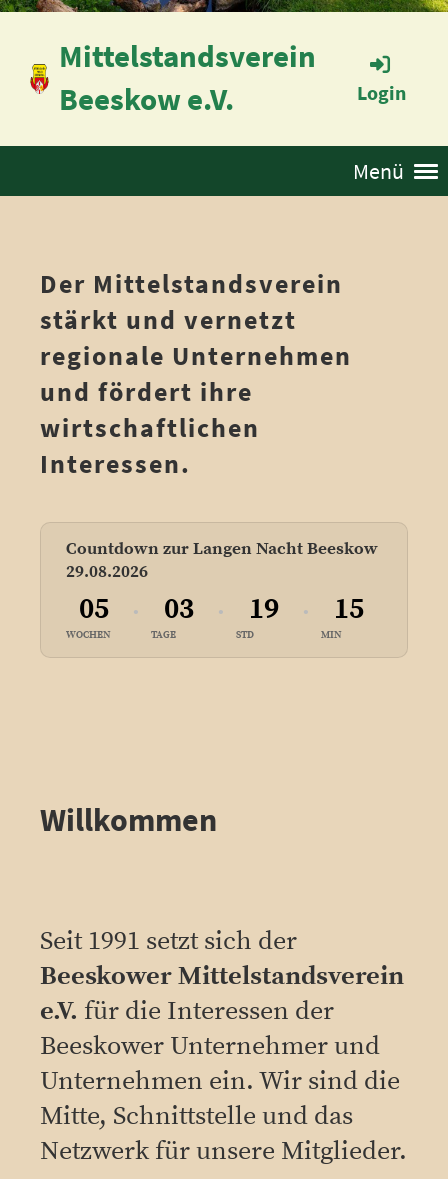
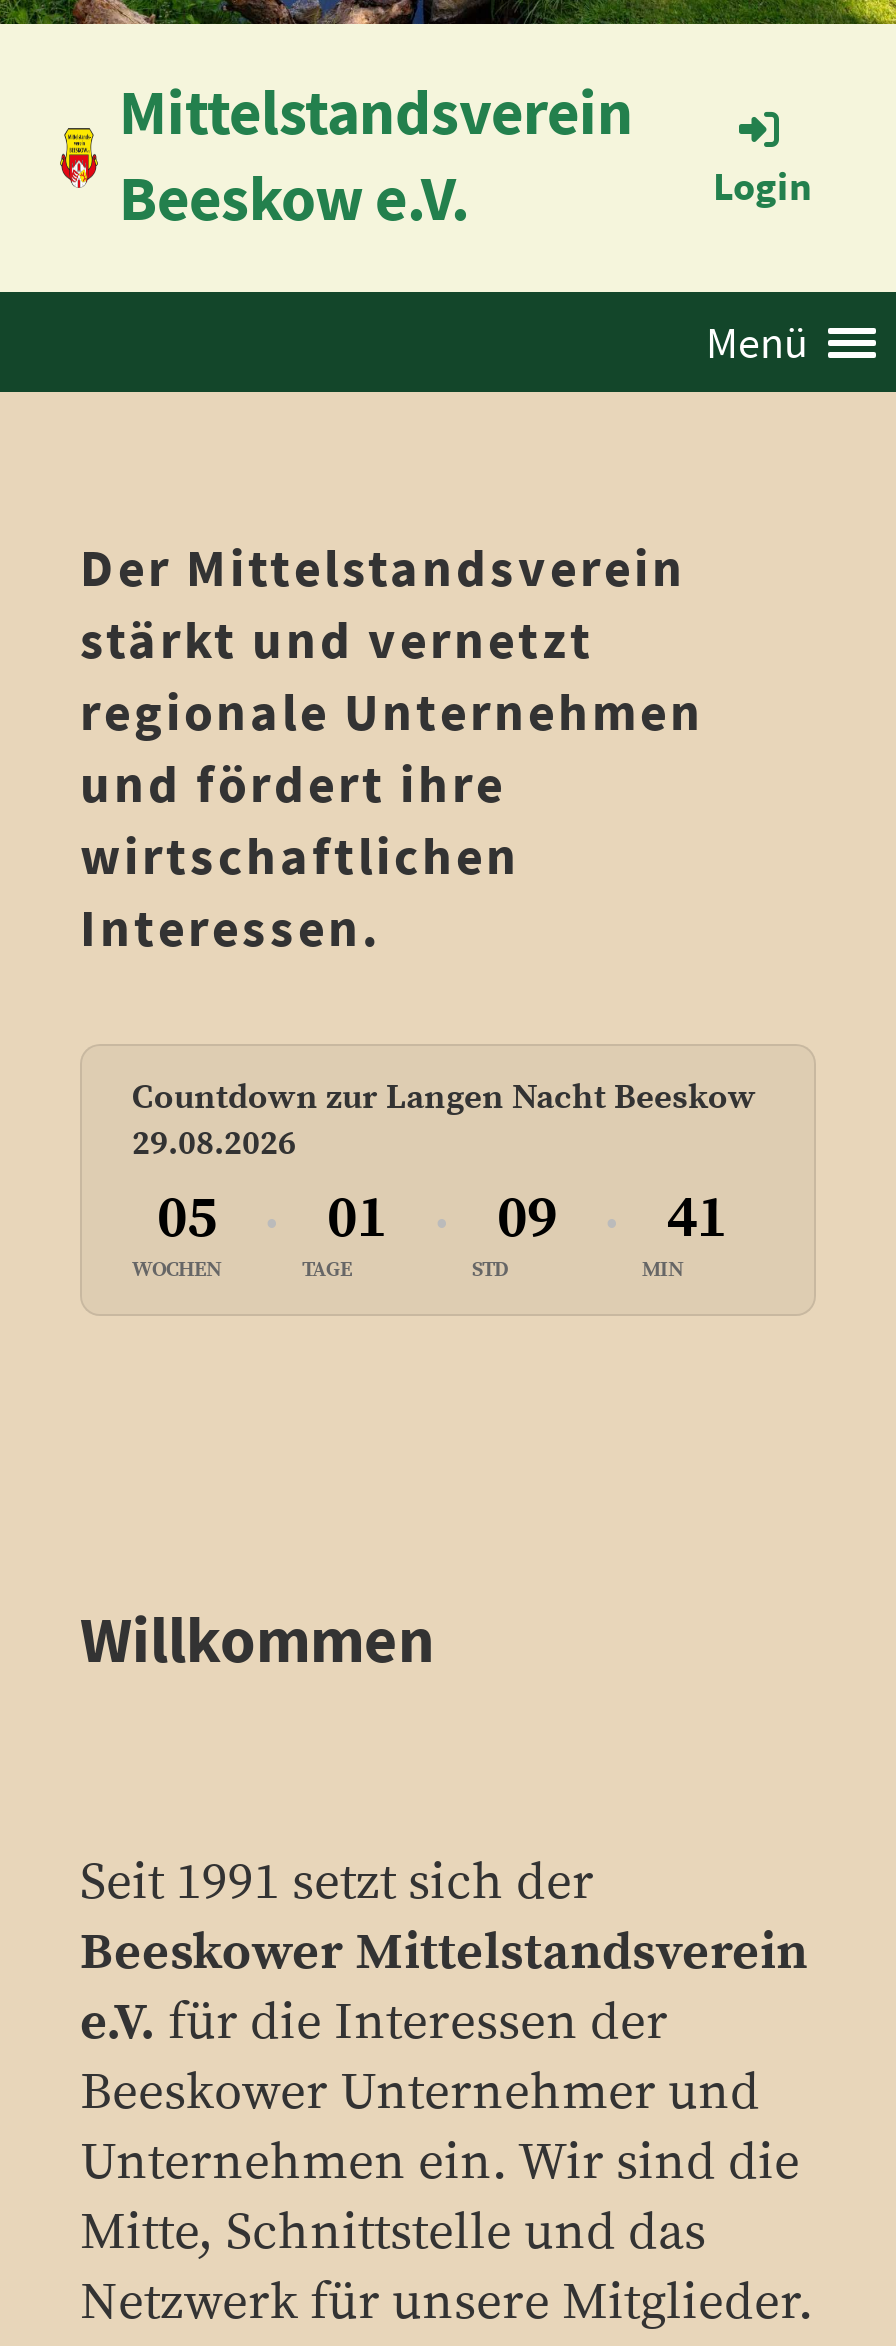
- 03
+ 01

- 19
+ 09

- 15
+ 41
